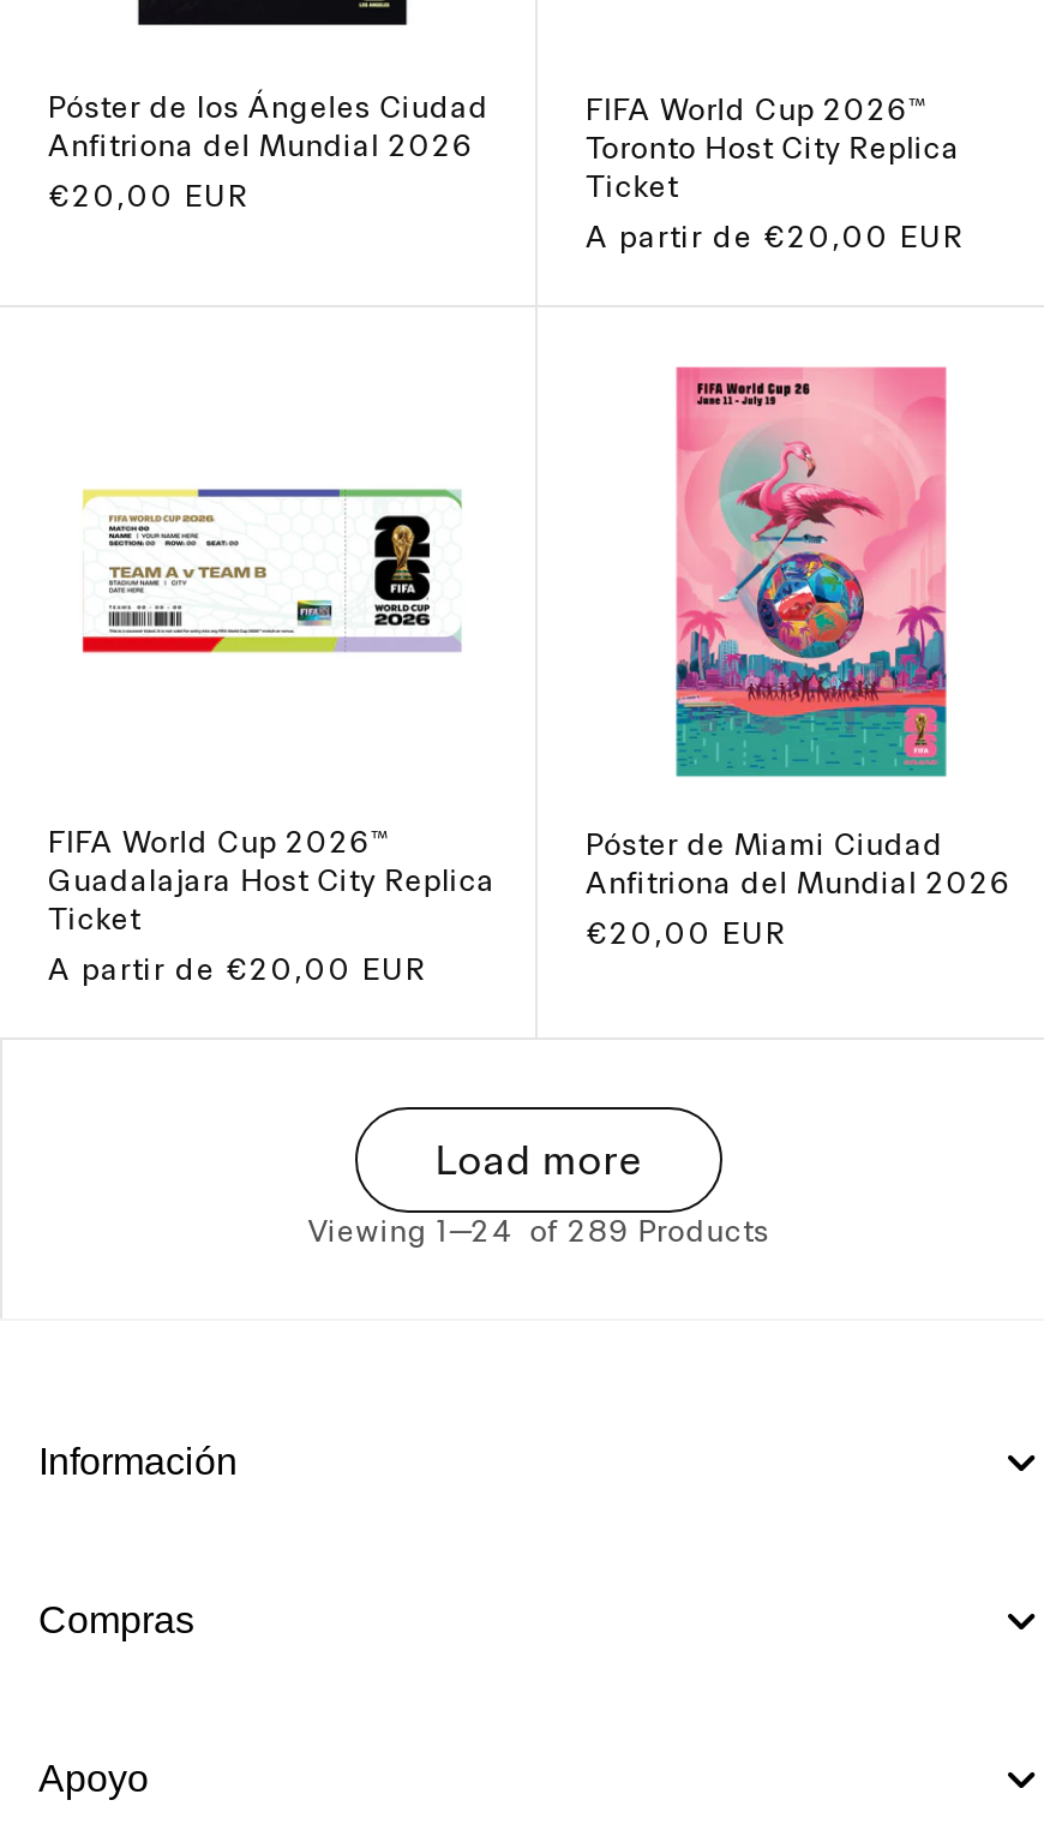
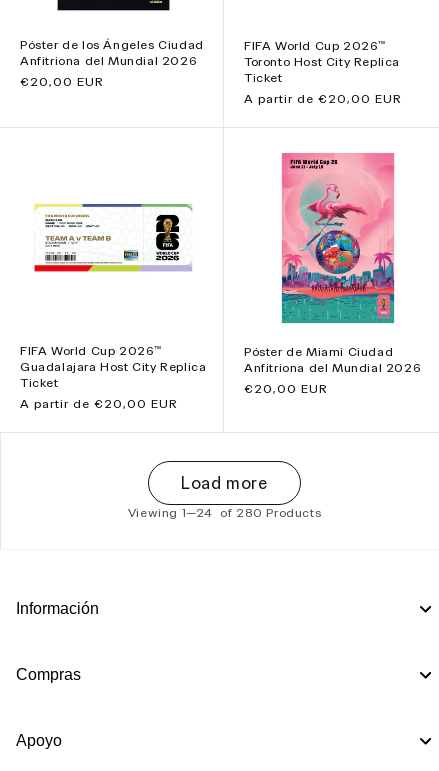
- Viewing 1—24of 289 Products
+ Viewing 1—24of 280 Products
